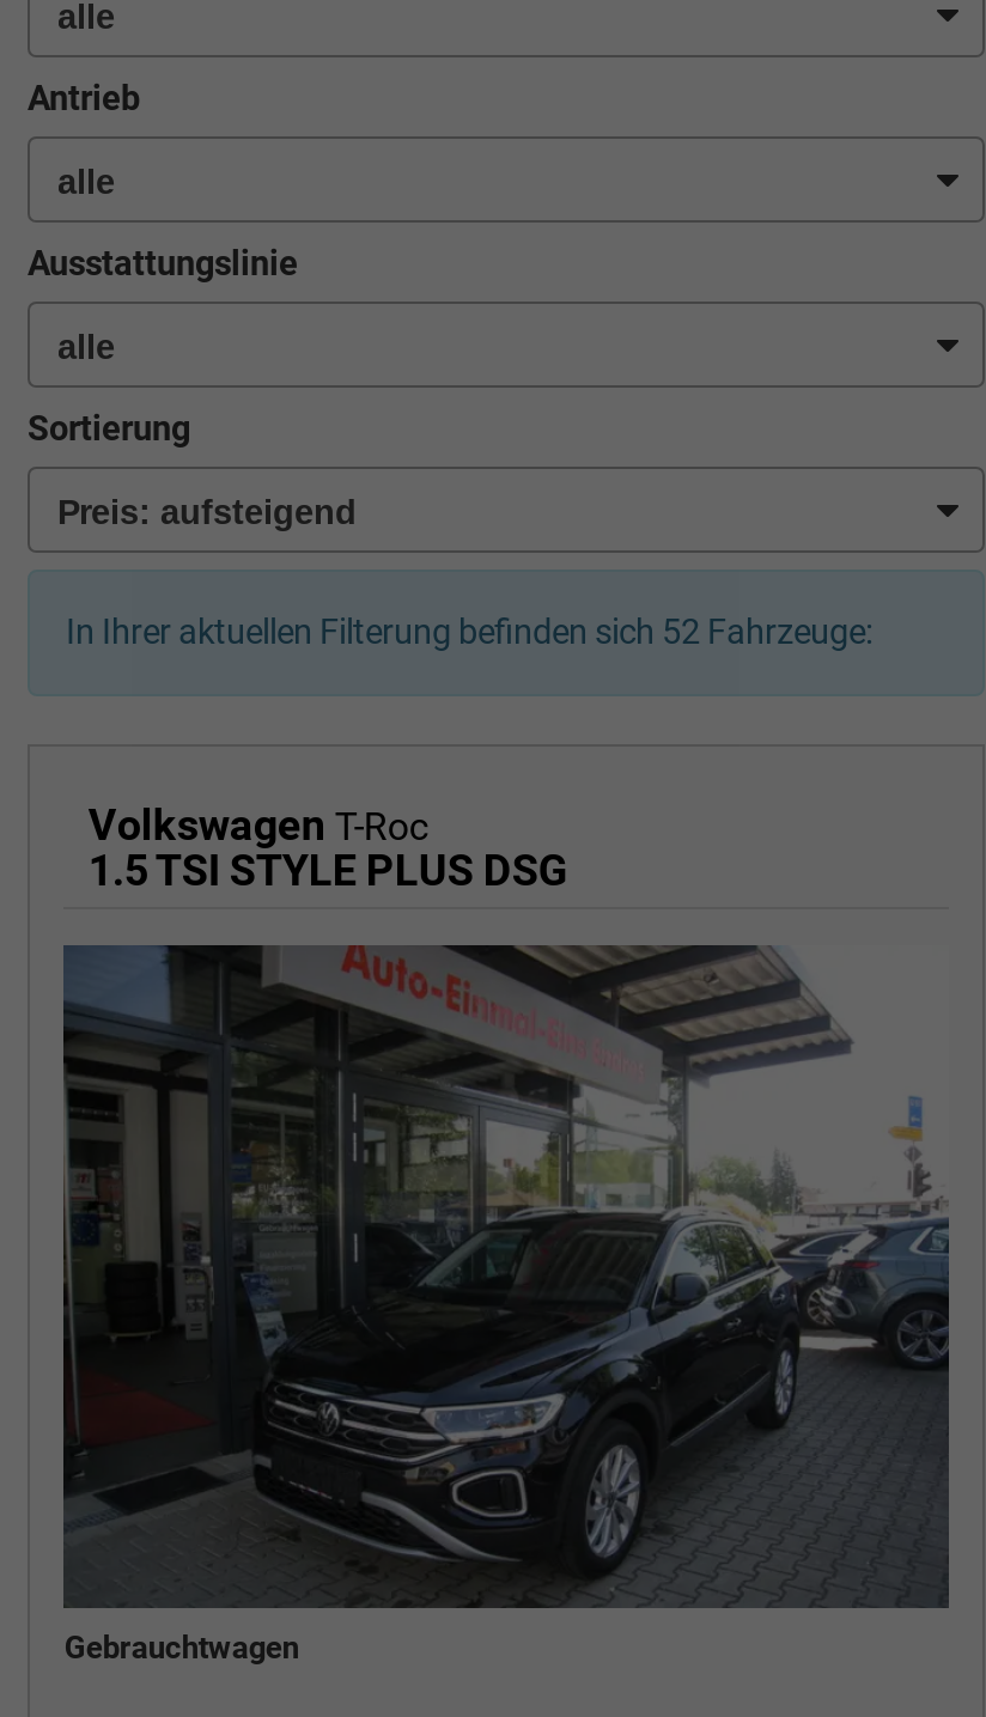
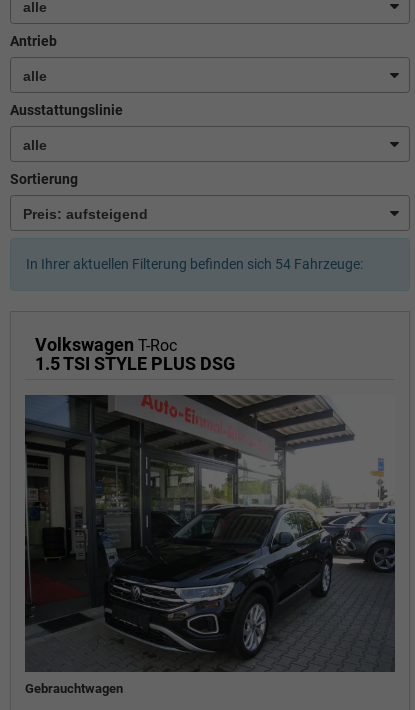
- In Ihrer aktuellen Filterung befinden sich 52 Fahrzeuge:
+ In Ihrer aktuellen Filterung befinden sich 54 Fahrzeuge:
